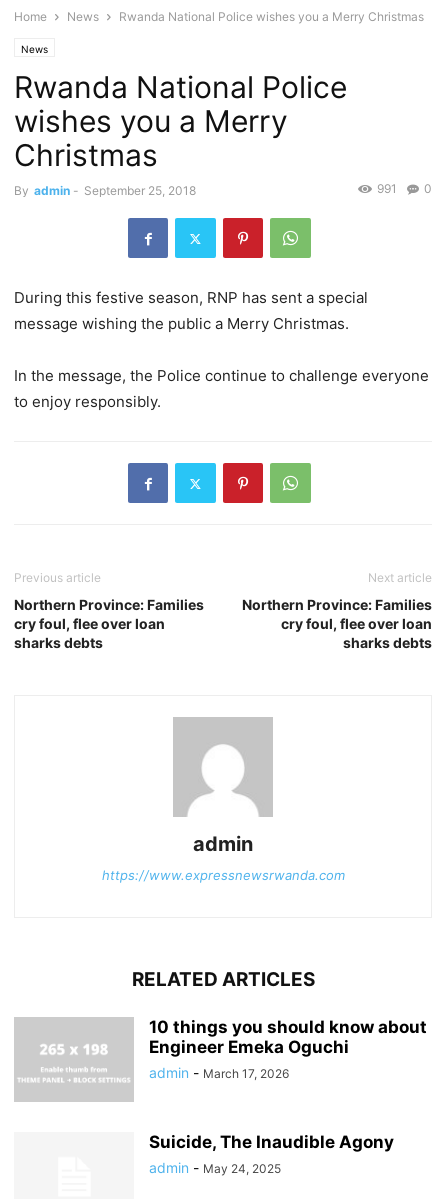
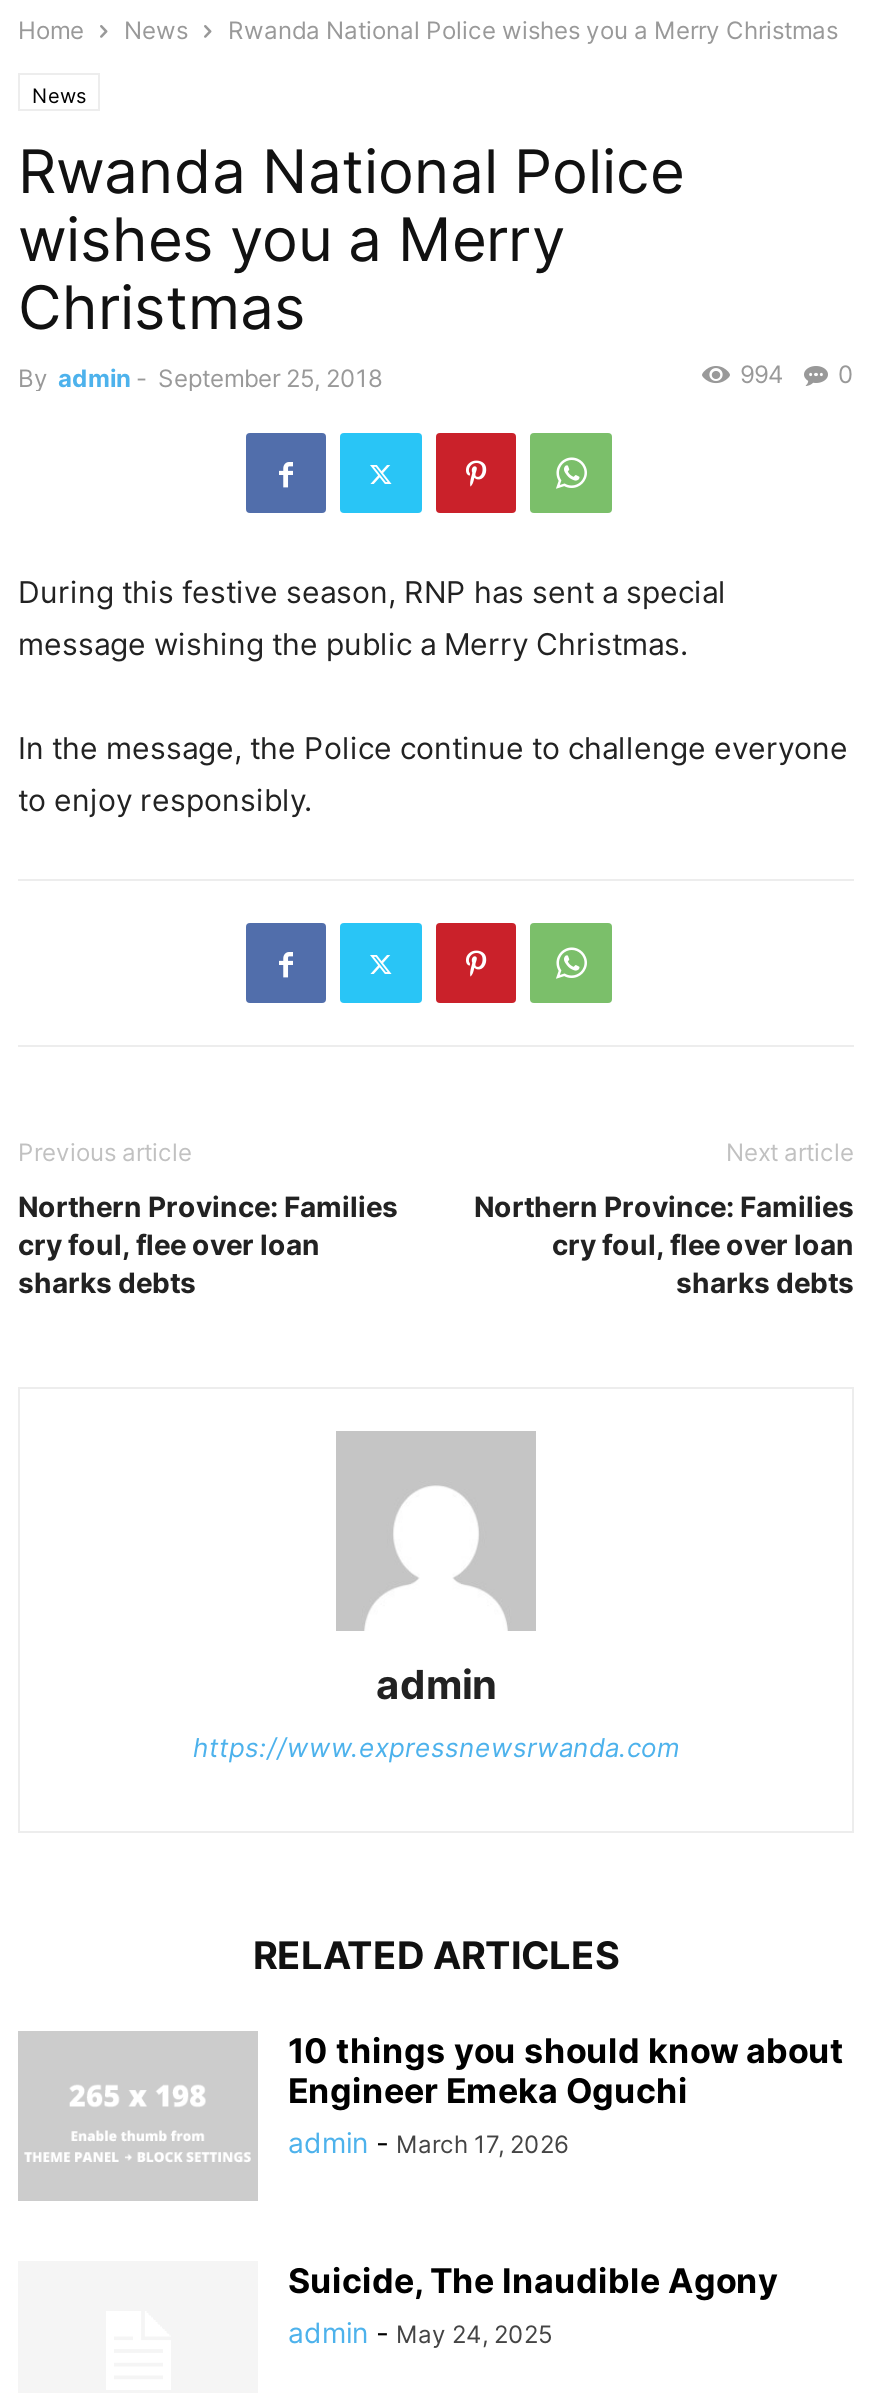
- 991 0
+ 994 0
